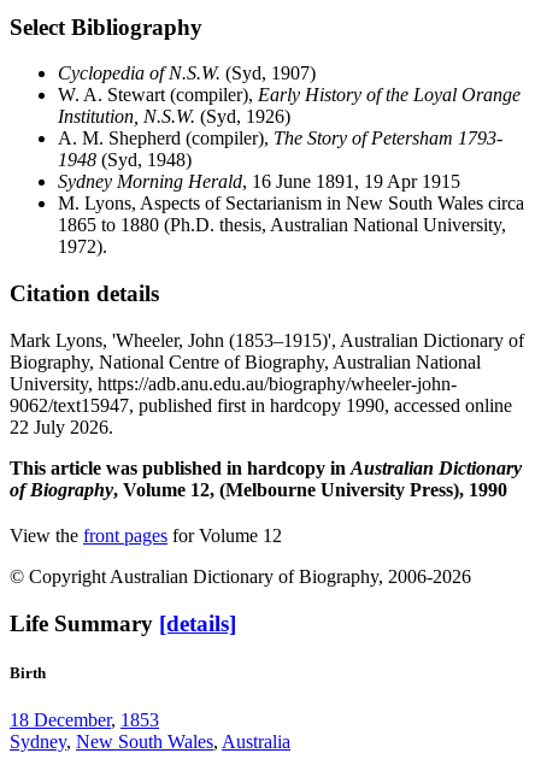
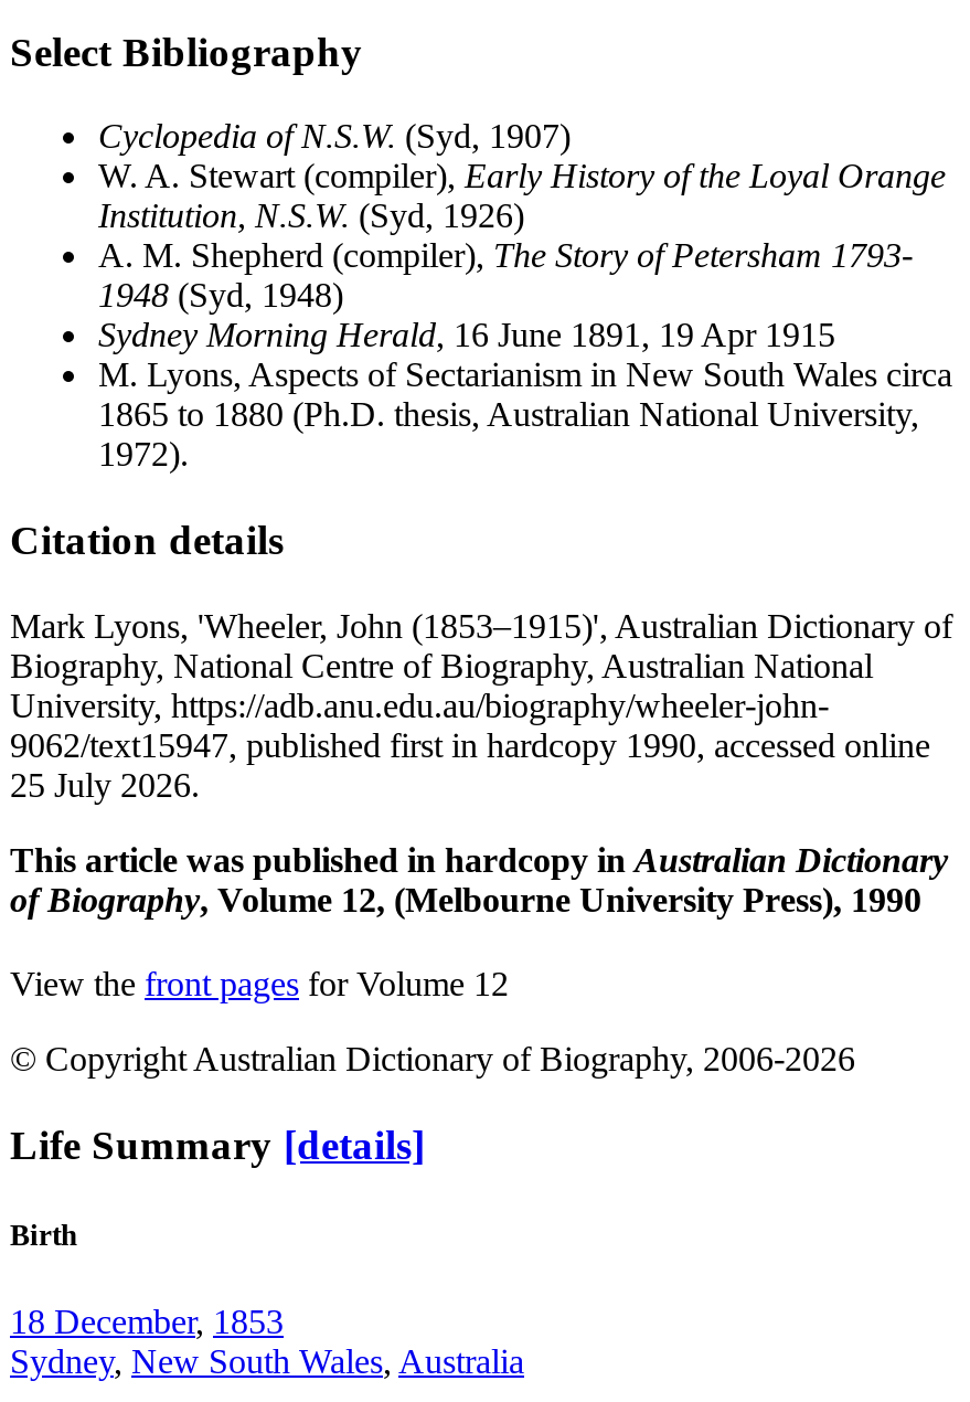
- 22 July 2026.
+ 25 July 2026.
